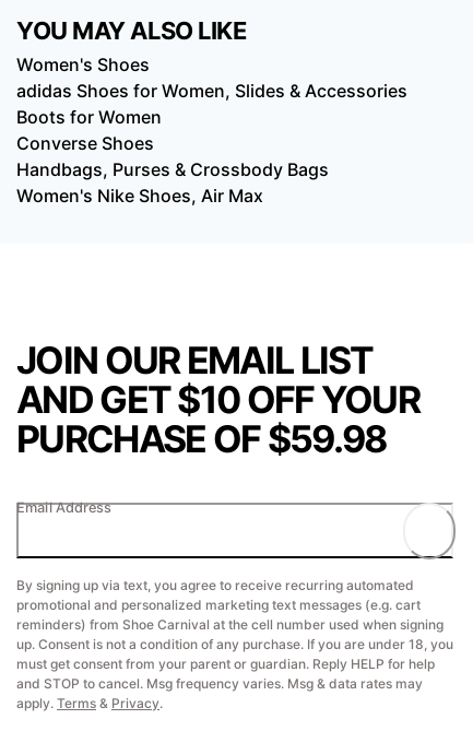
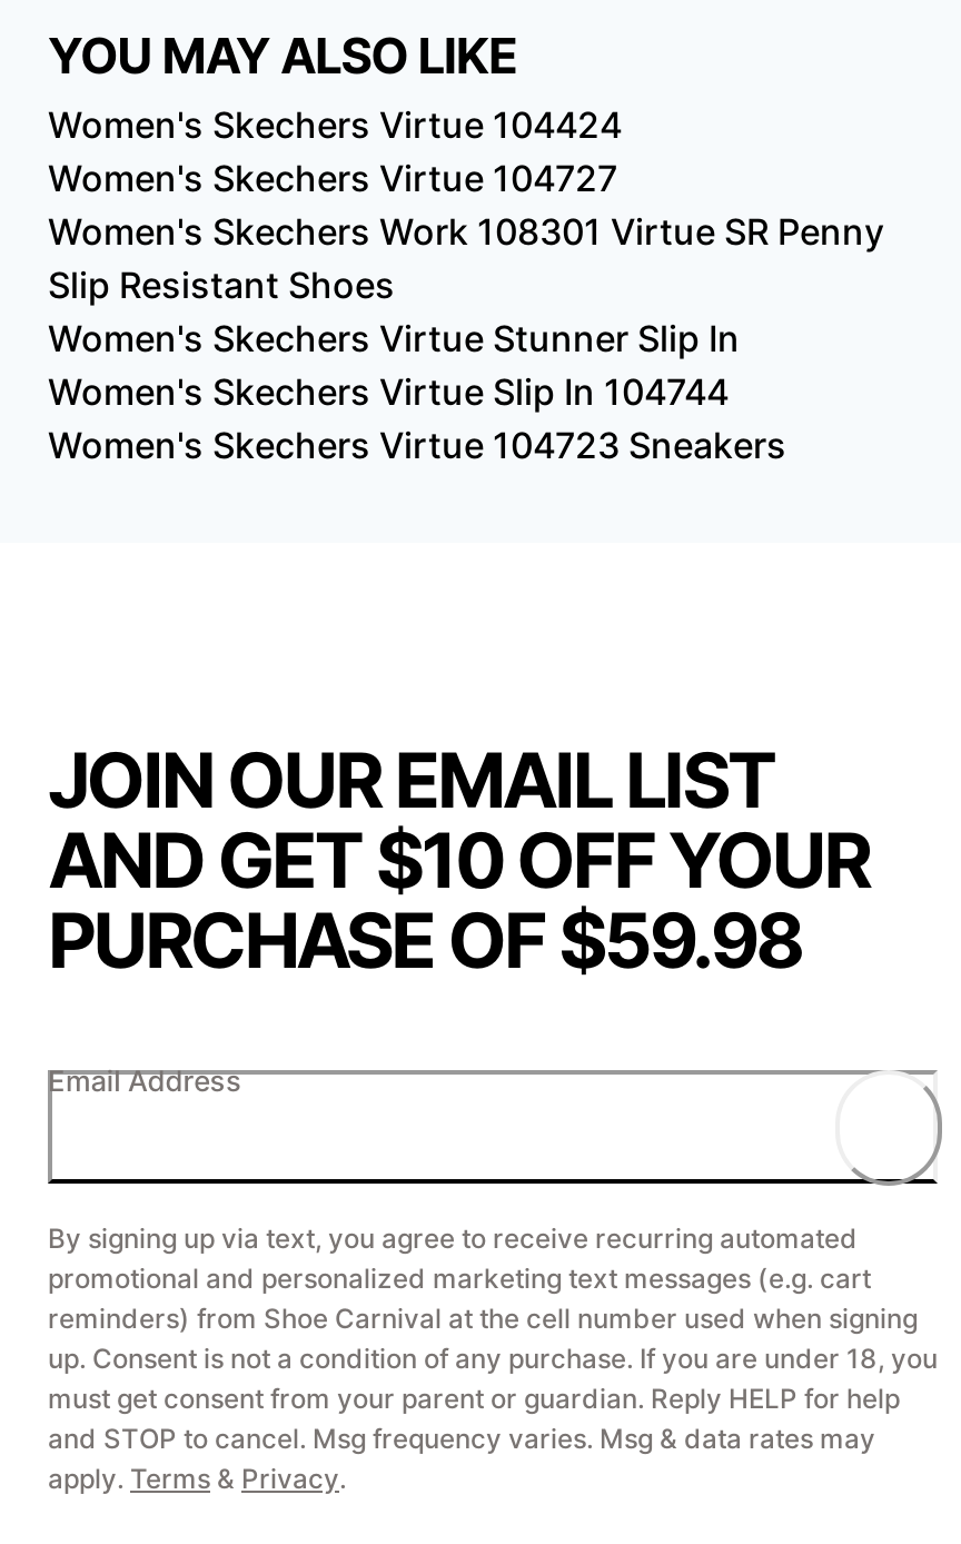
- Women's Shoes
- adidas Shoes for Women, Slides & Accessories
- Boots for Women
- Converse Shoes
- Handbags, Purses & Crossbody Bags
- Women's Nike Shoes, Air Max
+ Women's Skechers Virtue 104424
+ Women's Skechers Virtue 104727
+ Women's Skechers Work 108301 Virtue SR Penny
+ Slip Resistant Shoes
+ Women's Skechers Virtue Stunner Slip In
+ Women's Skechers Virtue Slip In 104744
+ Women's Skechers Virtue 104723 Sneakers
